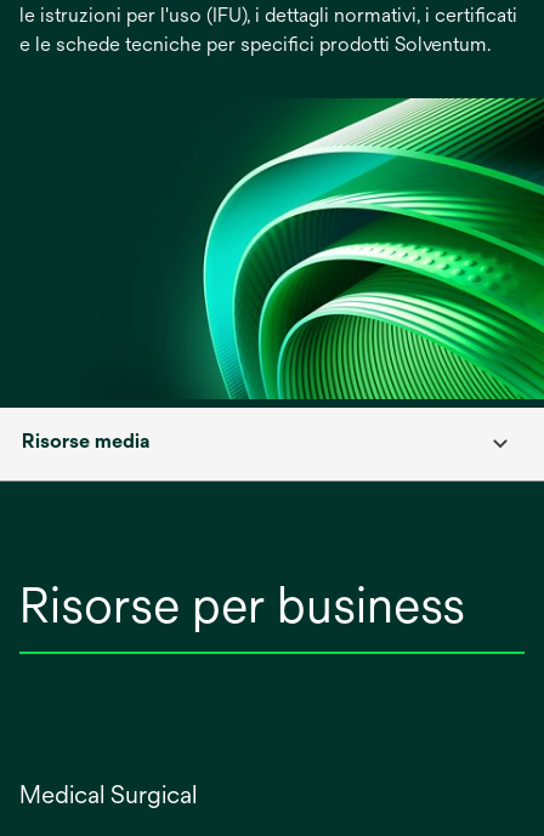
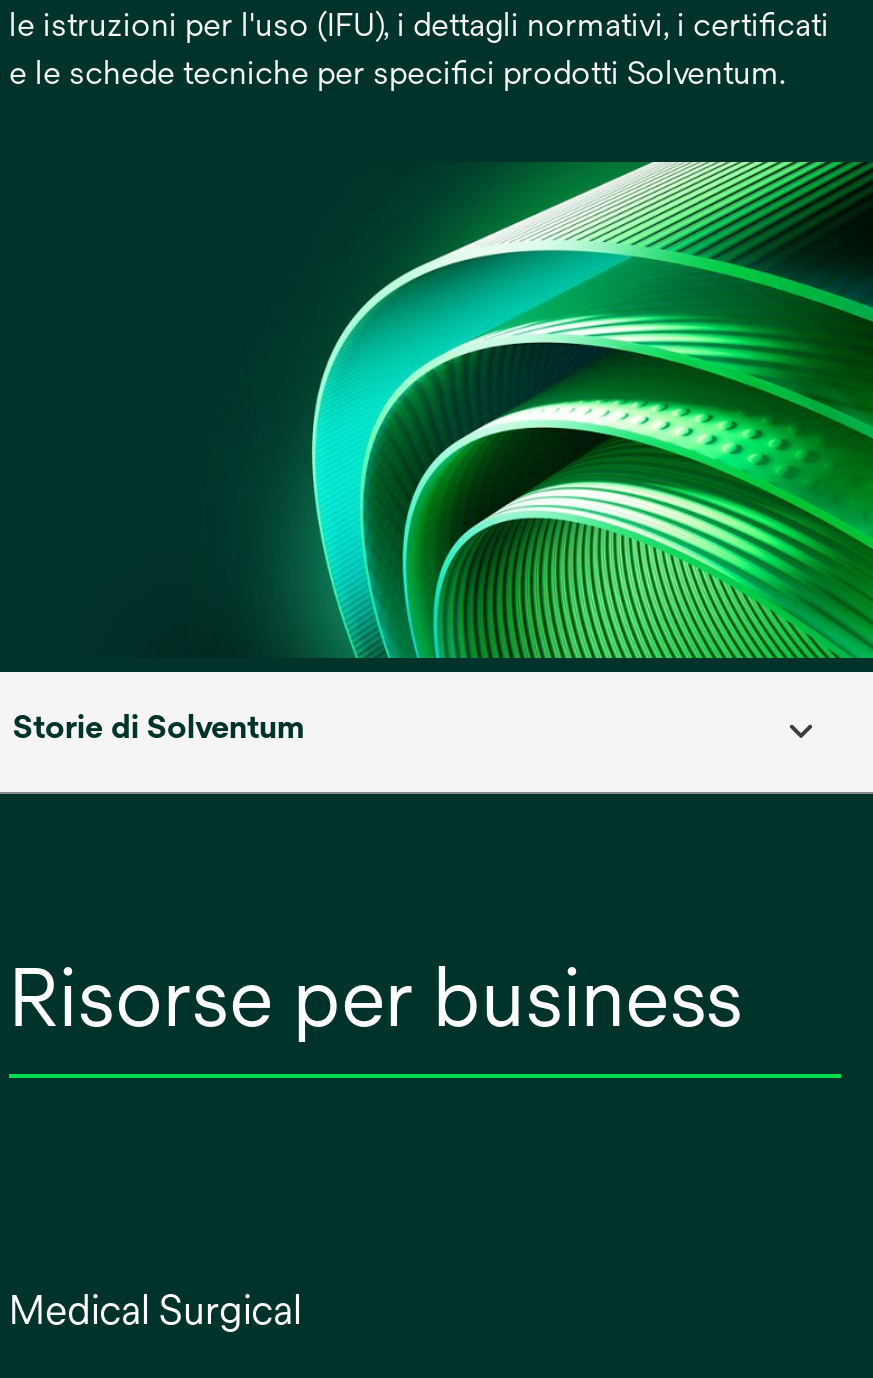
- Risorse media
+ Storie di Solventum
